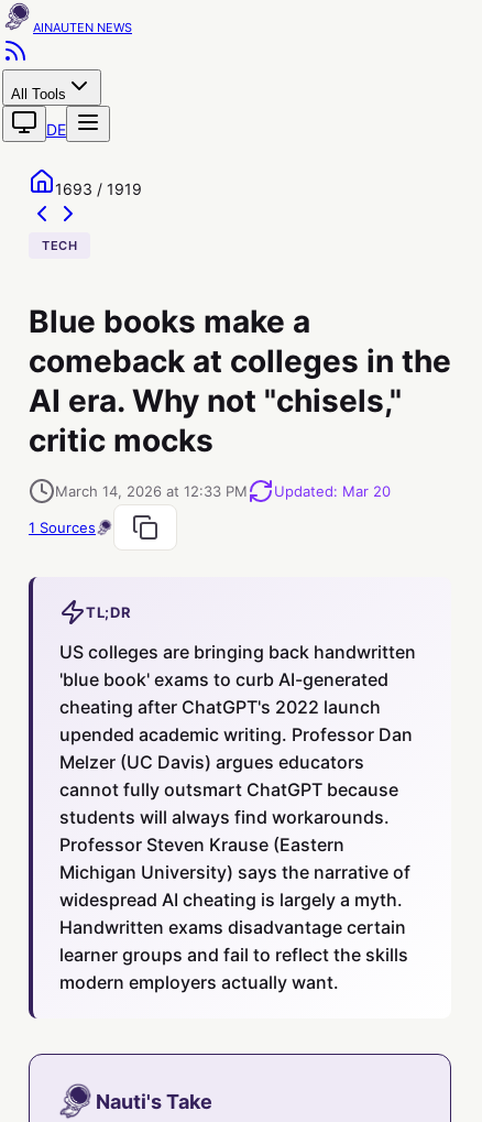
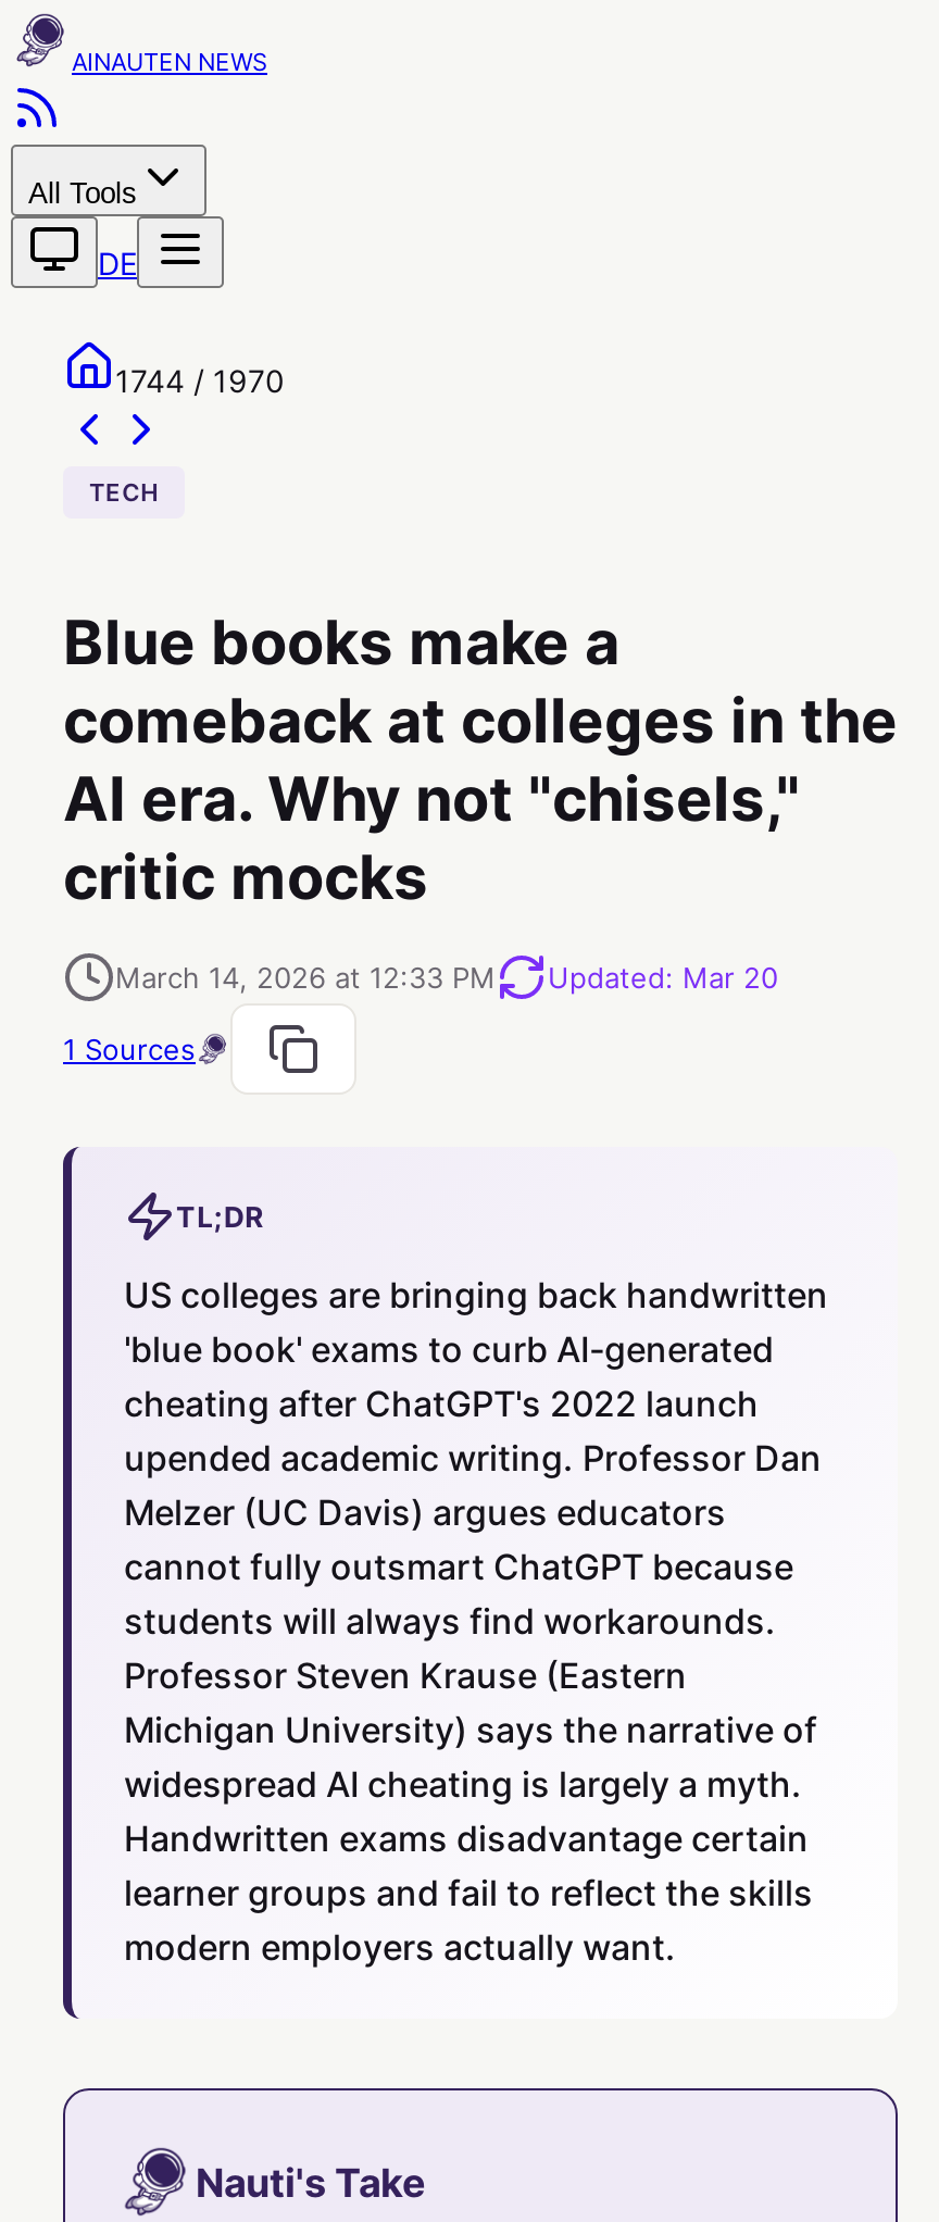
- 1693 / 1919
+ 1744 / 1970
